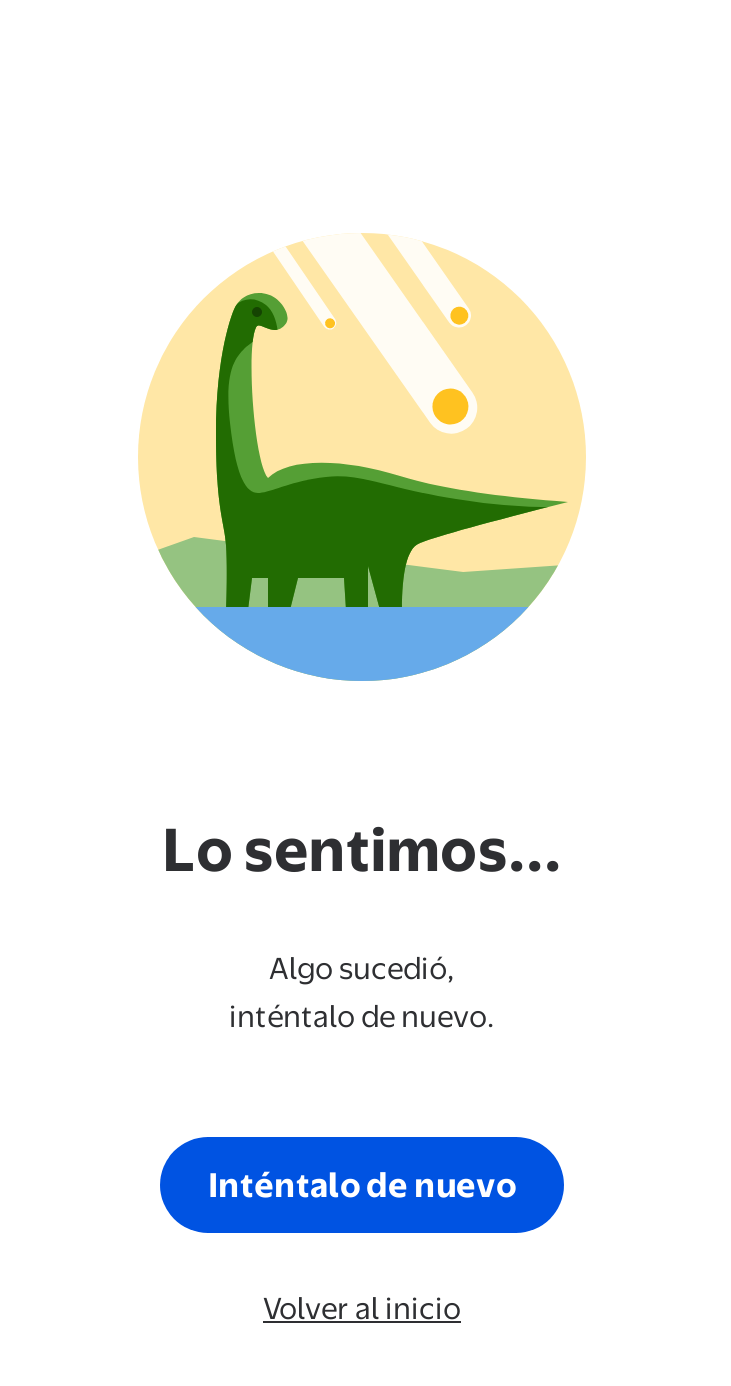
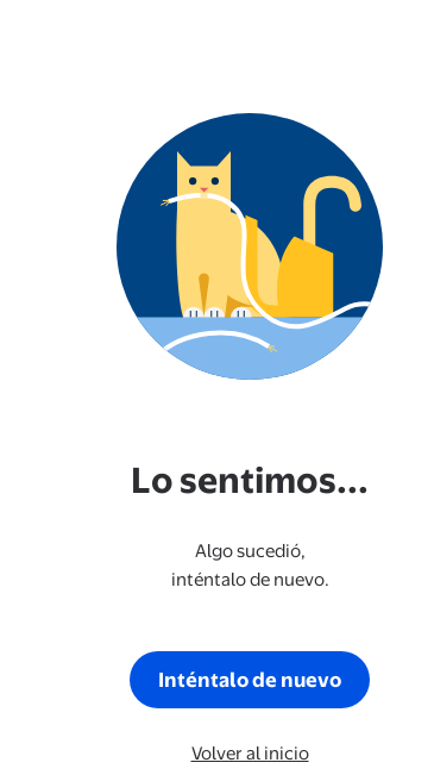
- [image]
+ [image]
